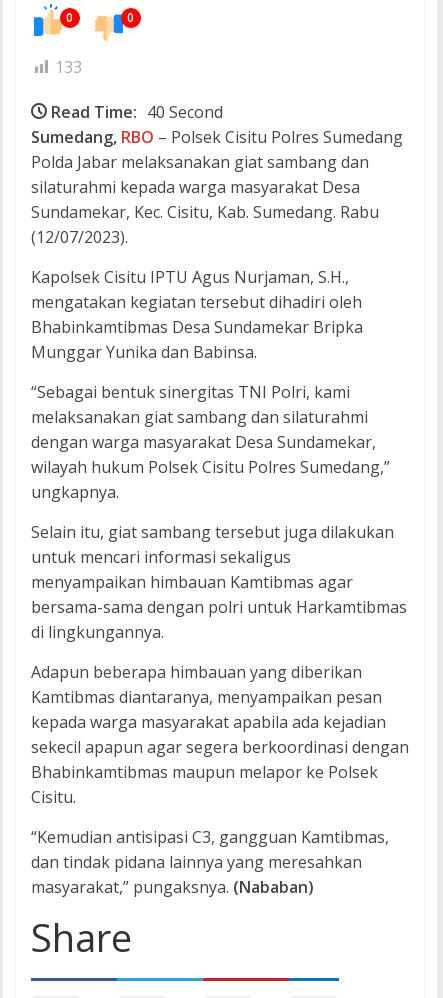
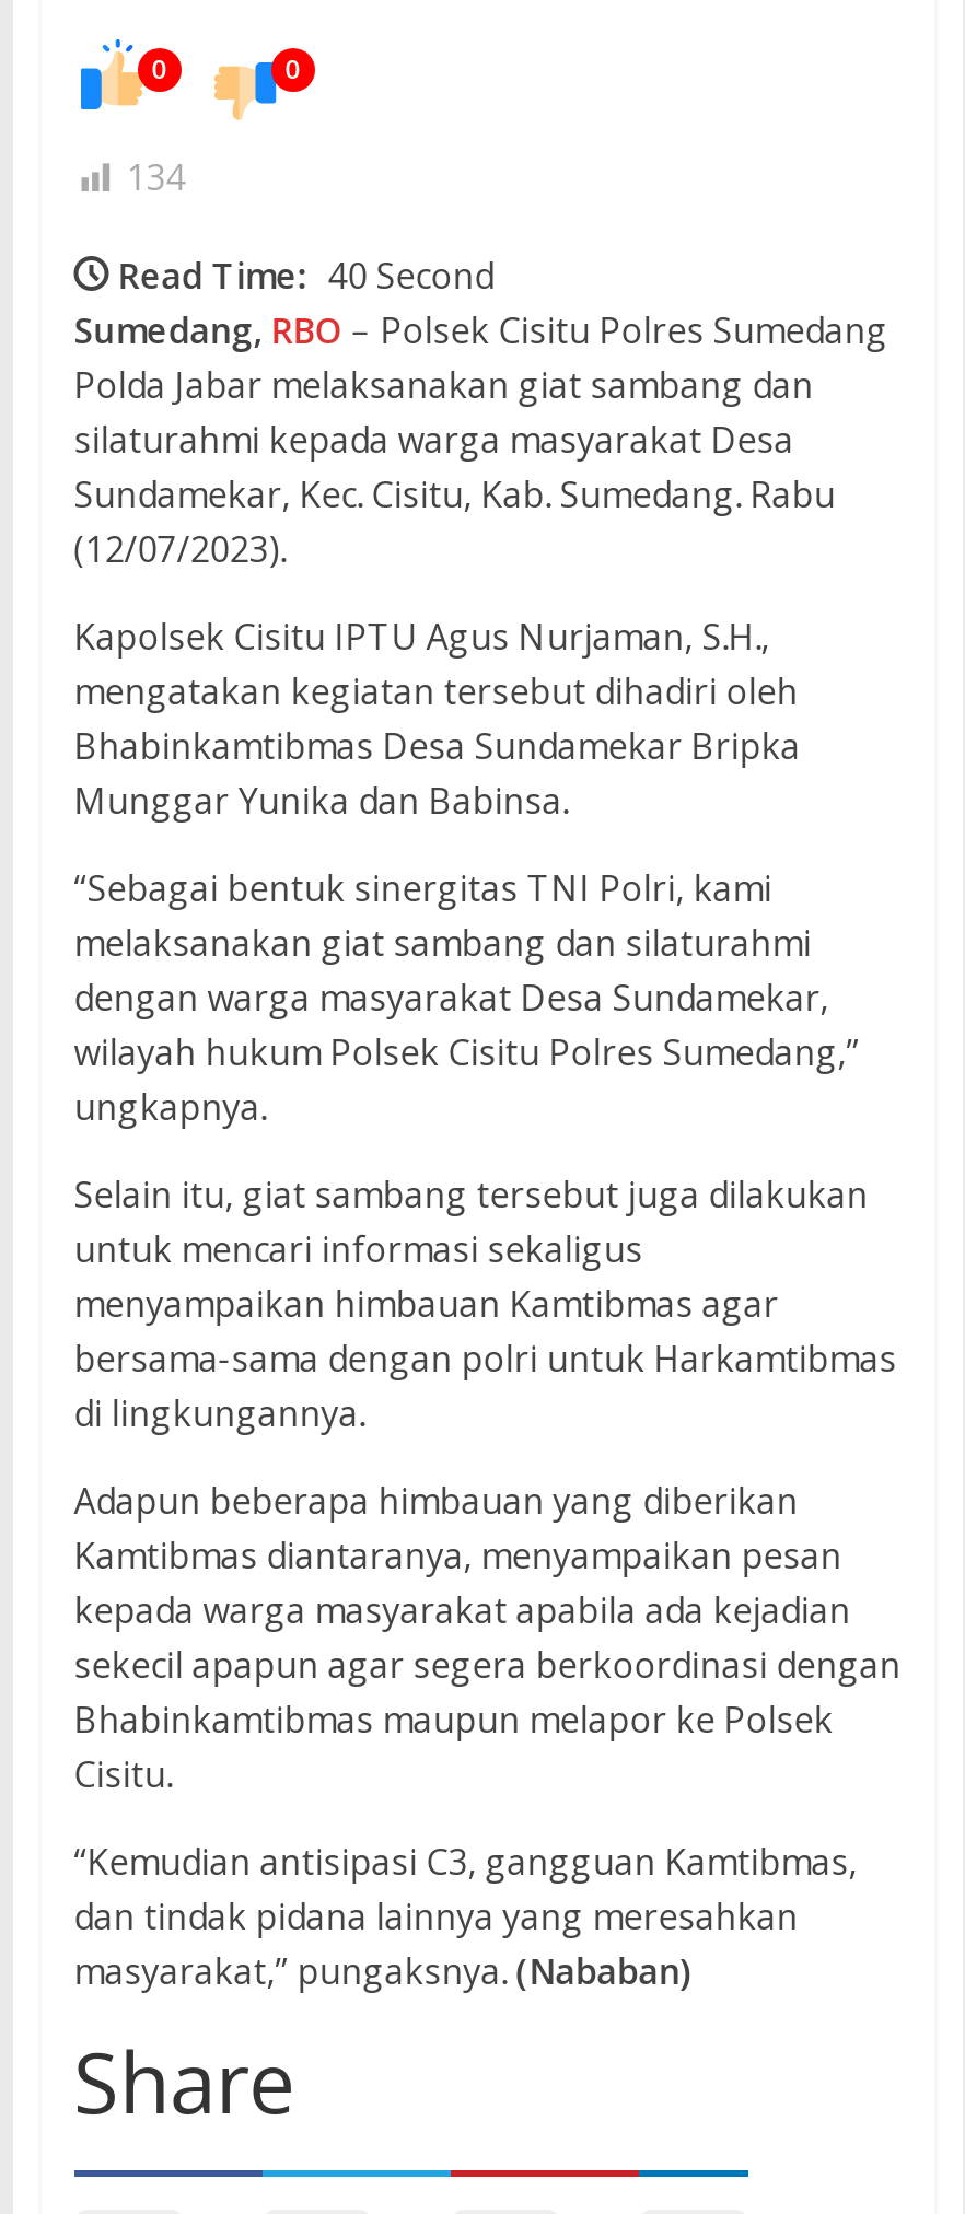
- 133
+ 134
